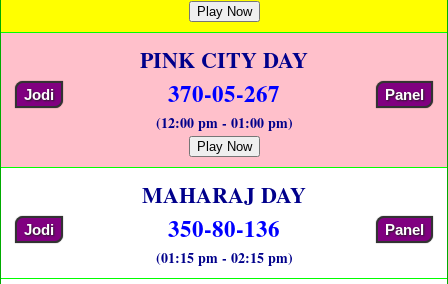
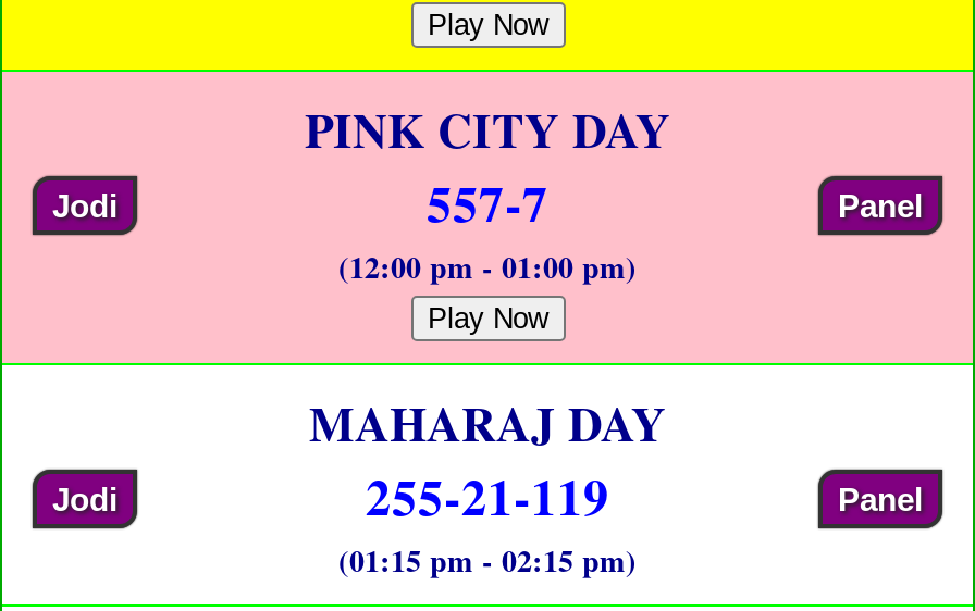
- 370-05-267
+ 557-7

- 350-80-136
+ 255-21-119
